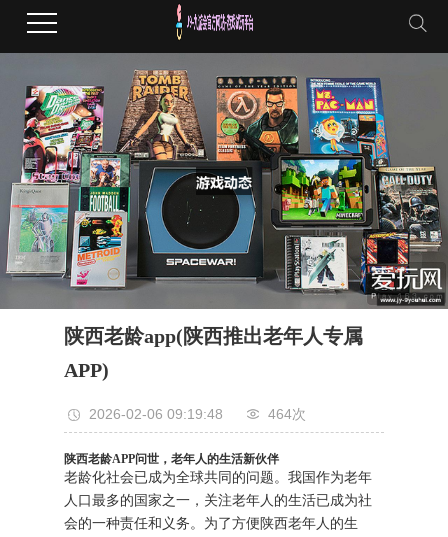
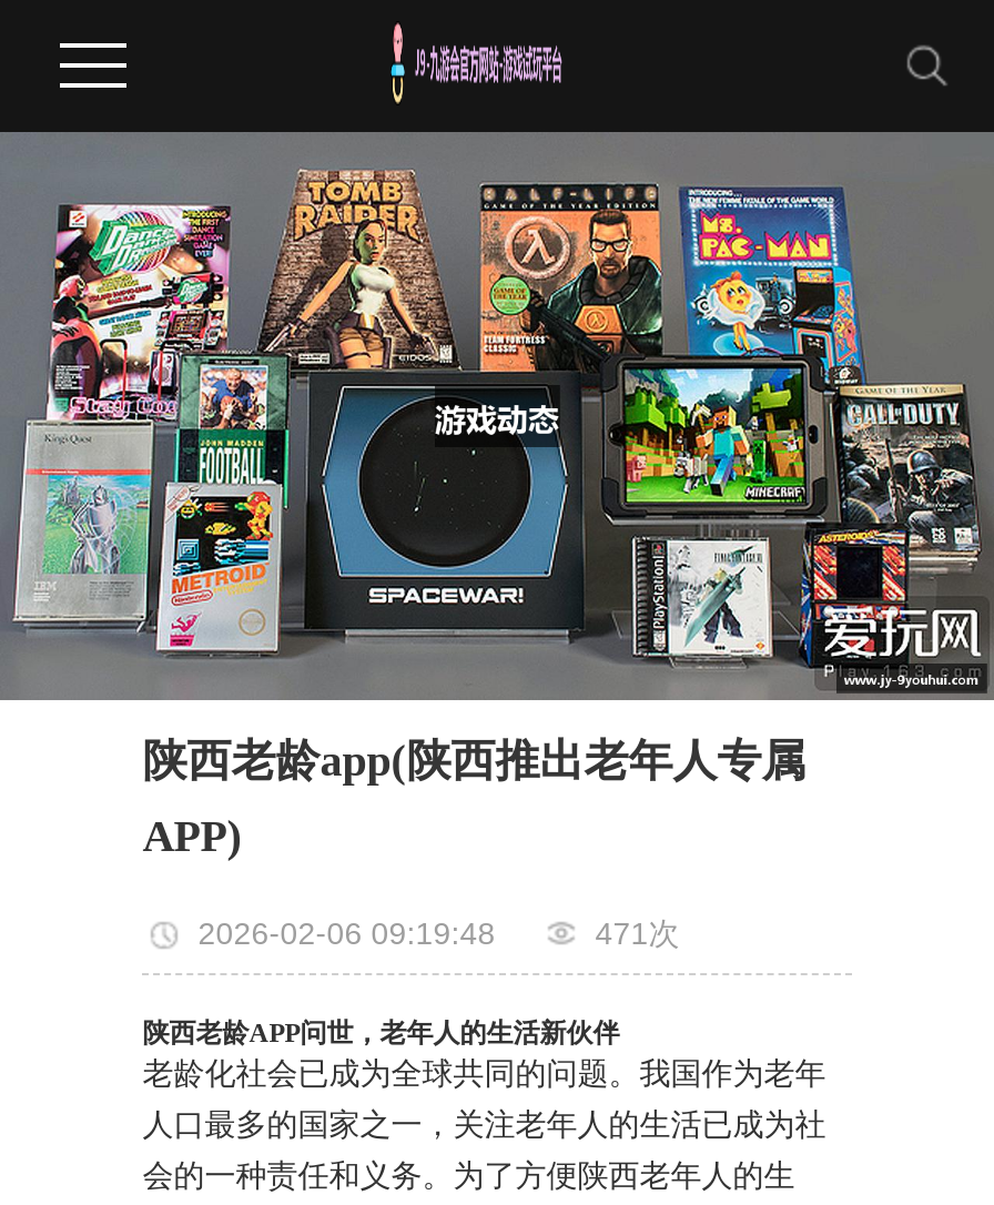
- 464次
+ 471次
